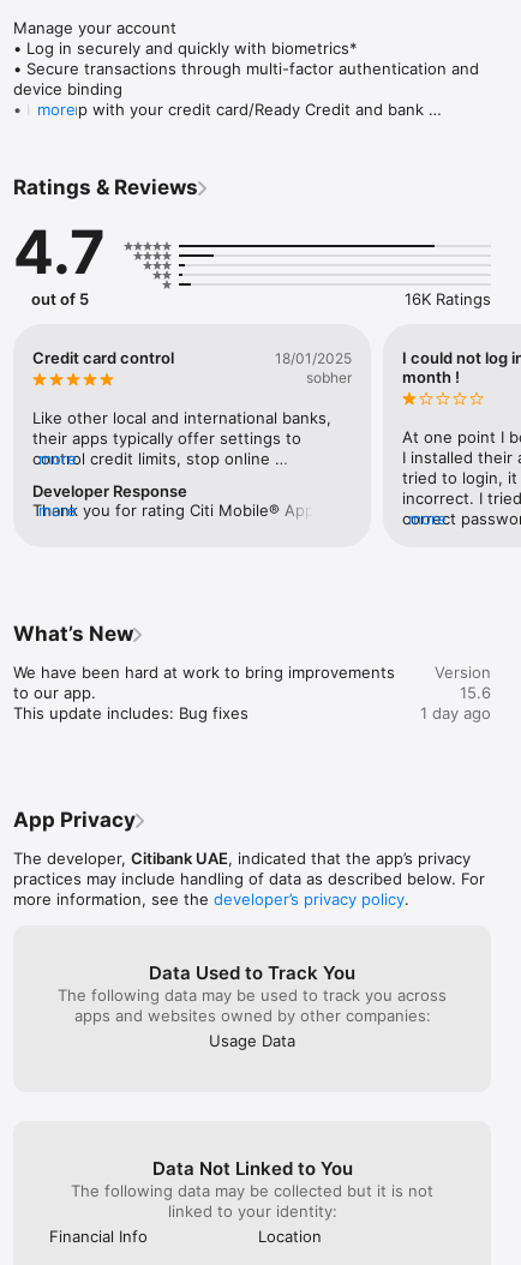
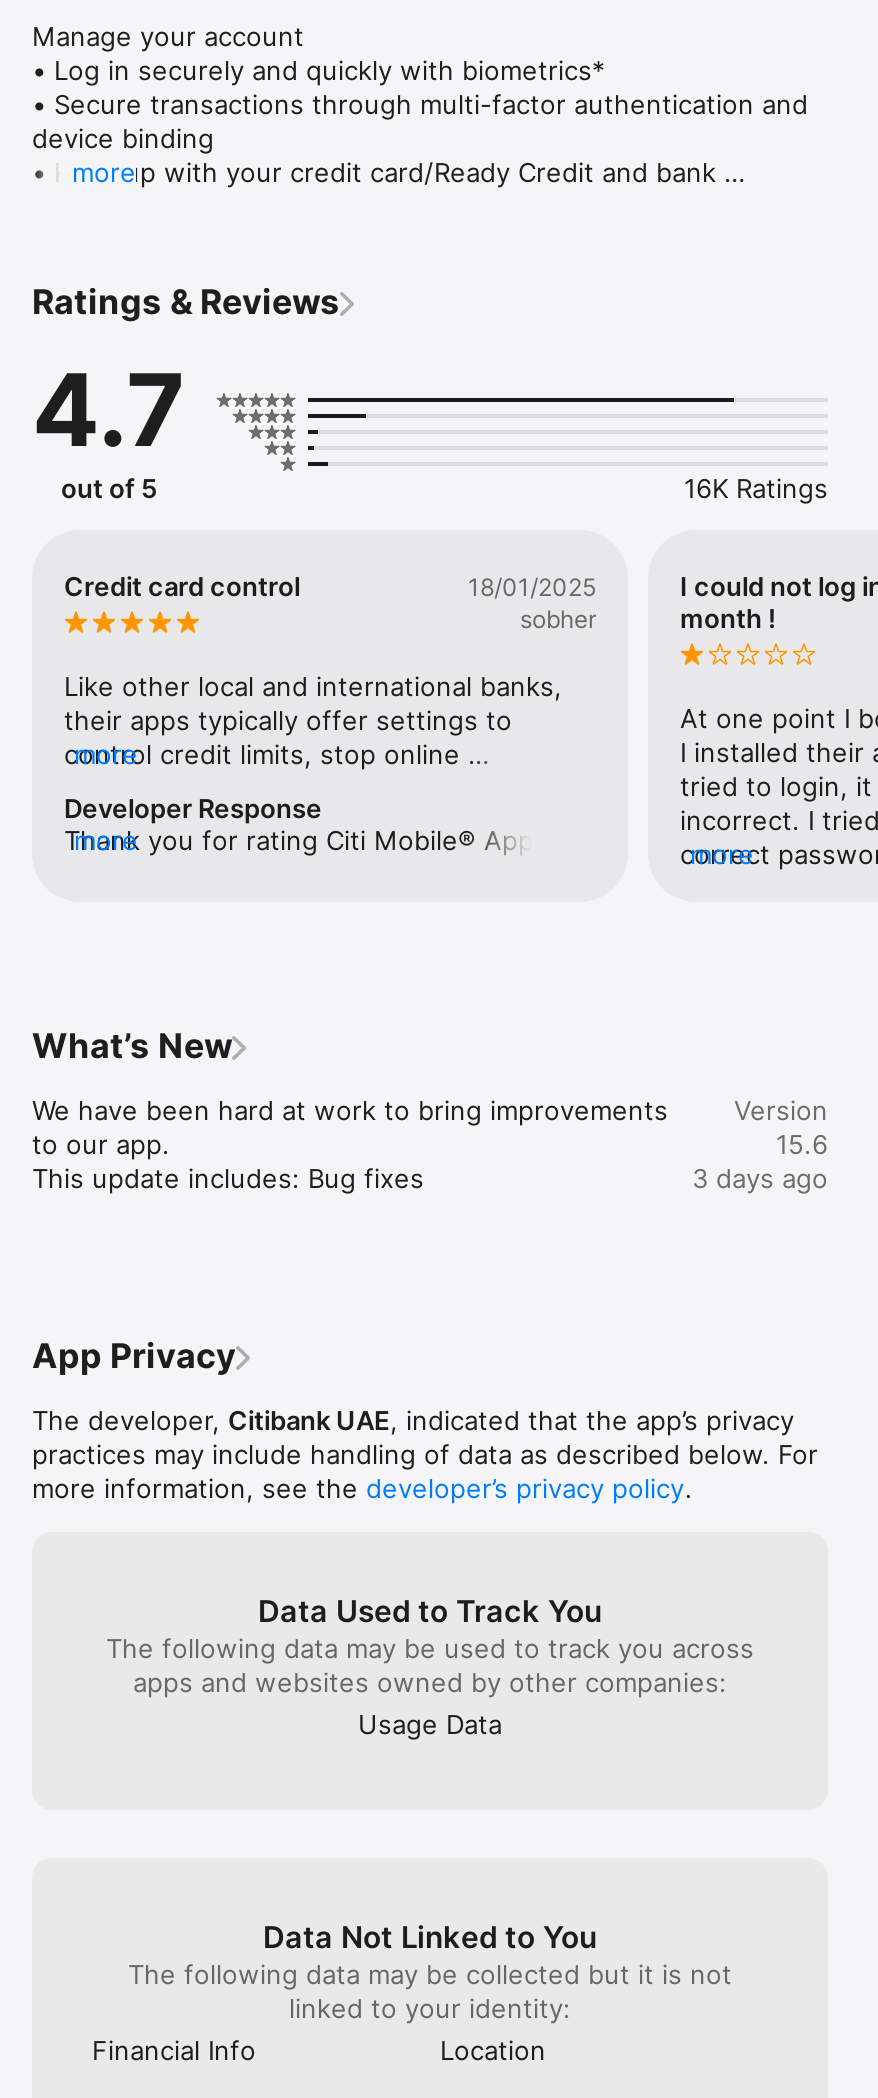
- 1 day ago
+ 3 days ago
